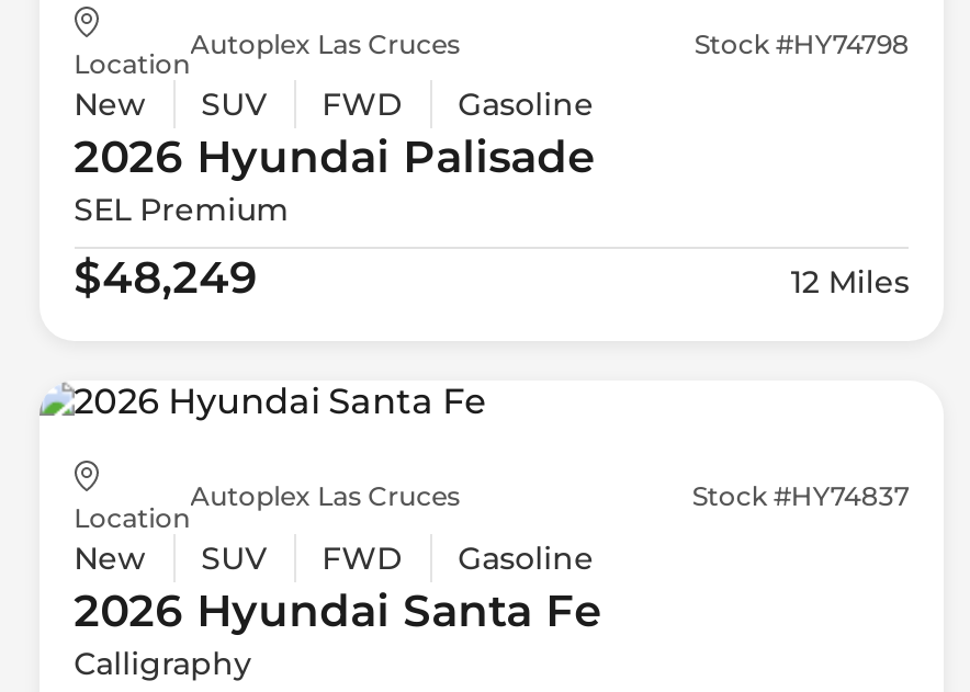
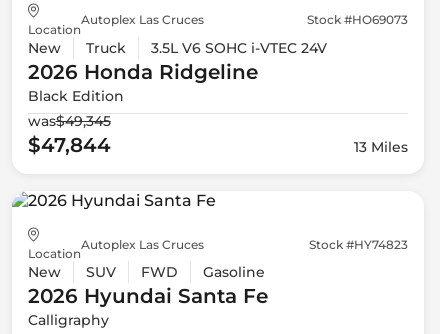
- Stock #HY74798
+ Stock #HO69073

- SUV
- FWD
- Gasoline
- 2026 Hyundai Palisade
- SEL Premium
- $48,249
- 12 Miles
+ Truck
+ 3.5L V6 SOHC i-VTEC 24V
+ 2026 Honda Ridgeline
+ Black Edition
+ was$49,345
+ $47,844
+ 13 Miles

- Stock #HY74837
+ Stock #HY74823
